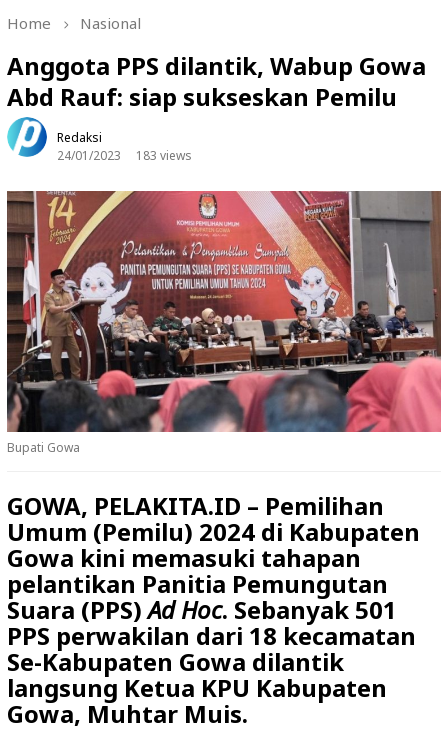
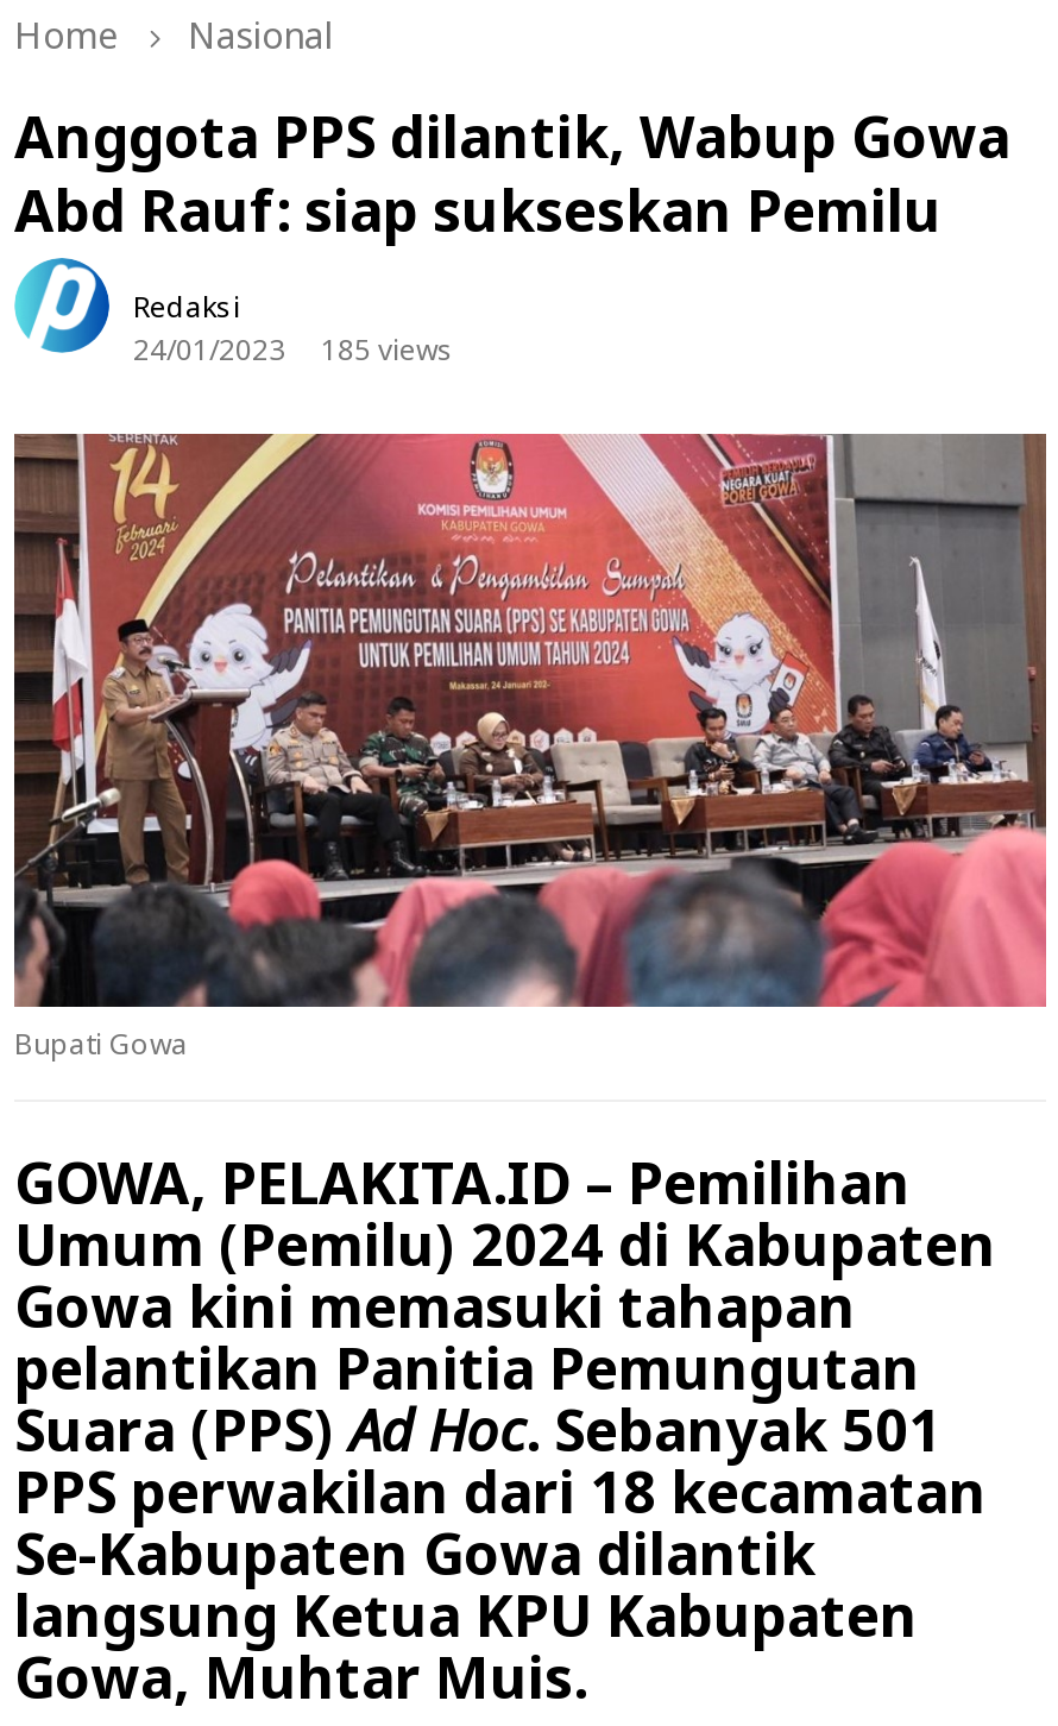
- 24/01/2023 183 views
+ 24/01/2023 185 views
